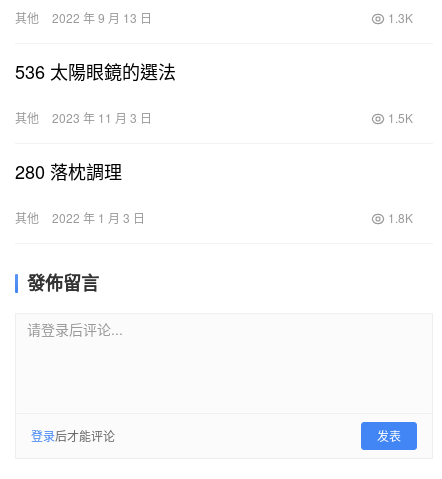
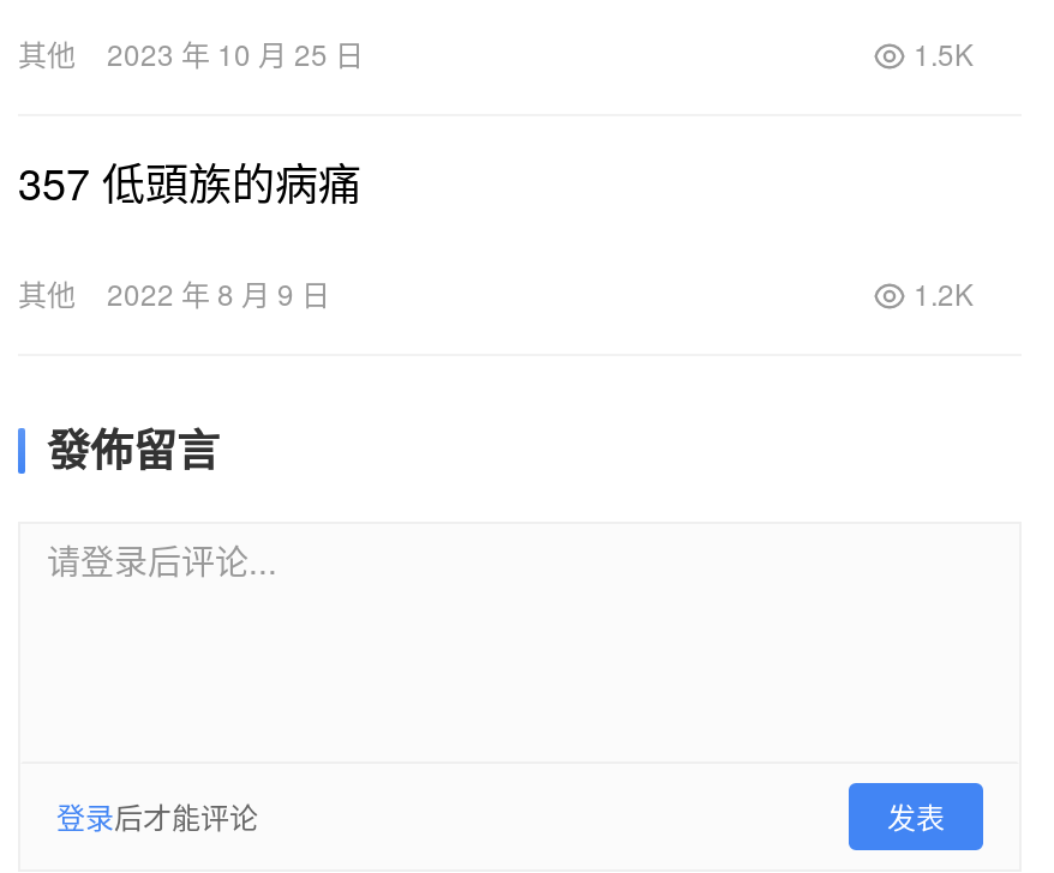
- 2022 年 9 月 13 日
- 1.3K
+ 2023 年 10 月 25 日
+ 1.5K

- 536 太陽眼鏡的選法
+ 357 低頭族的病痛

- 2023 年 11 月 3 日
- 1.5K
- 280 落枕調理
- 其他
- 2022 年 1 月 3 日
- 1.8K
+ 2022 年 8 月 9 日
+ 1.2K
